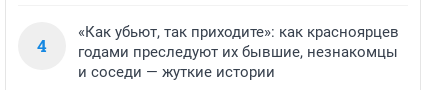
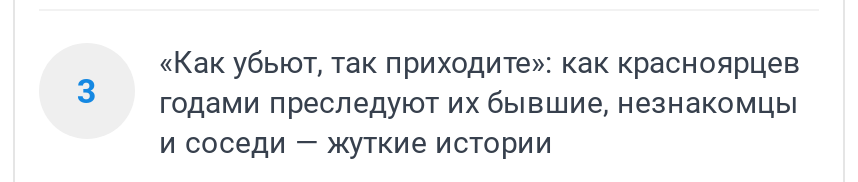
- 4 годами преследуют их бывшие, незнакомцы
+ 3 годами преследуют их бывшие, незнакомцы
